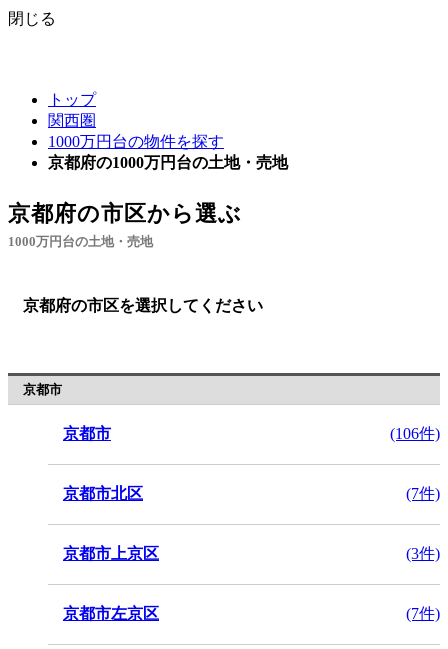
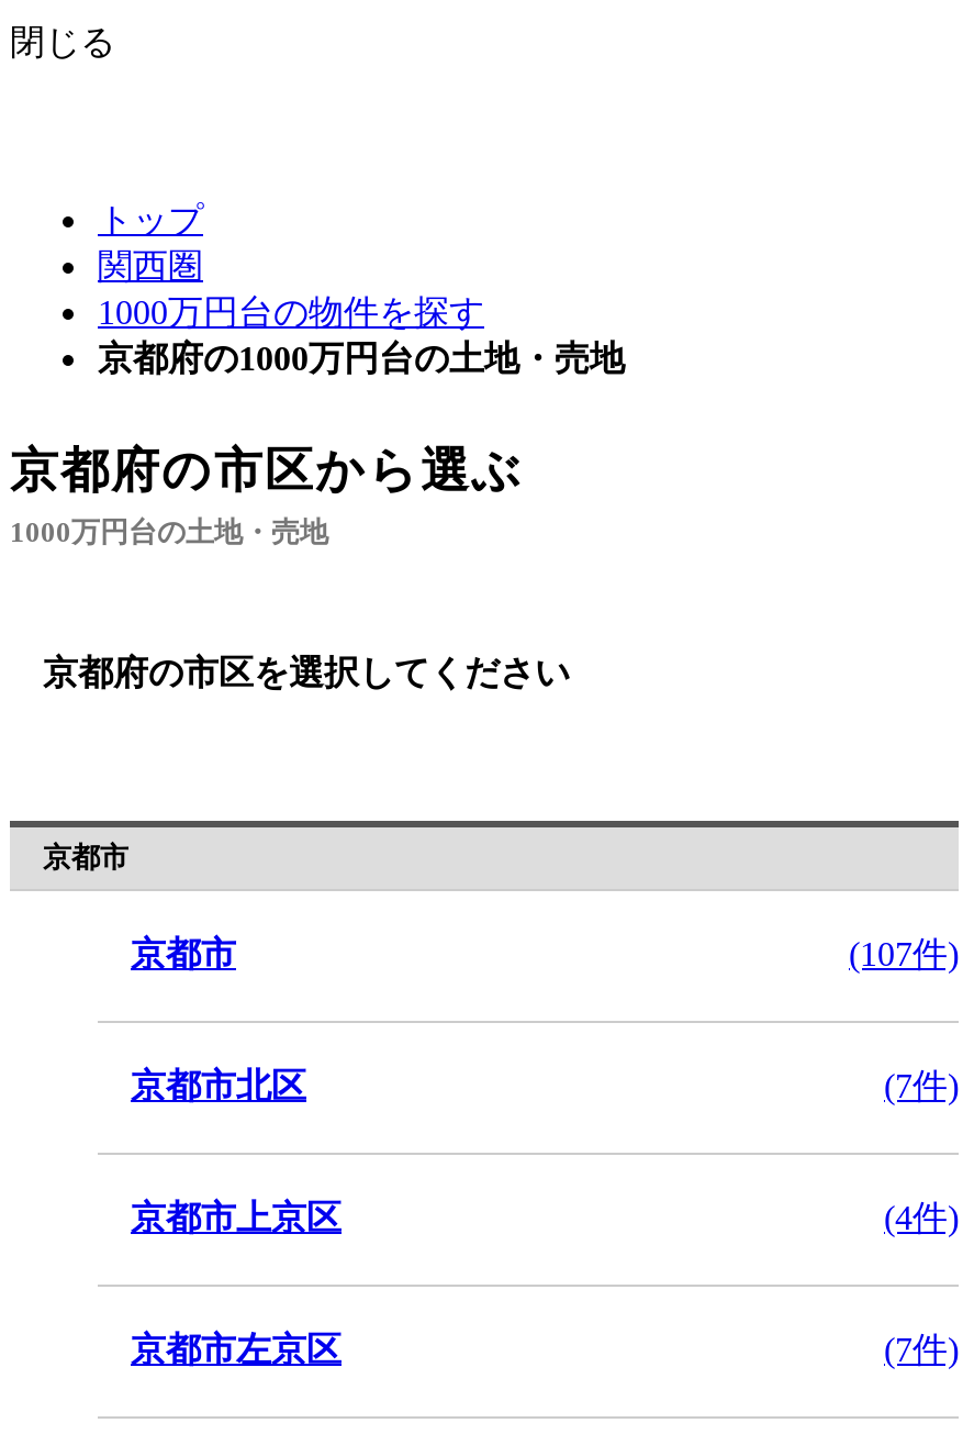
- (106件)
+ (107件)

- (3件)
+ (4件)
